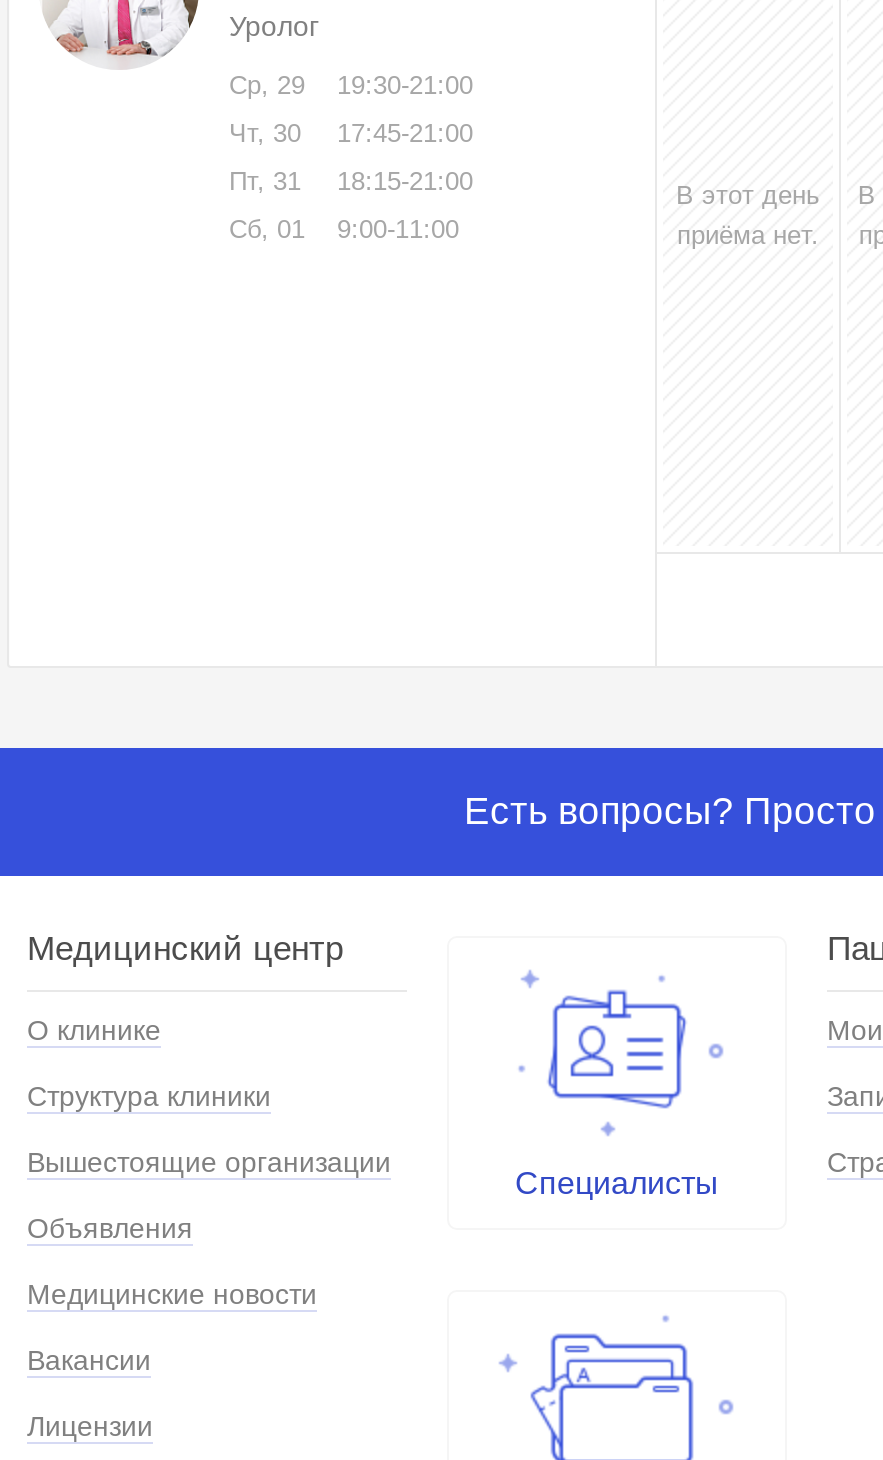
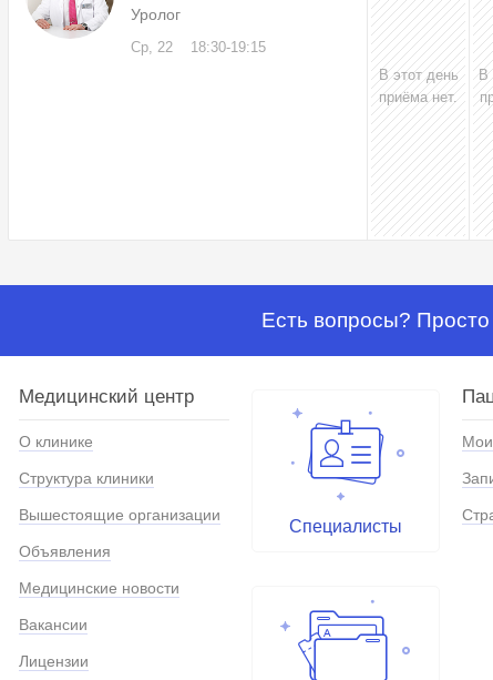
- Ср, 29
- 19:30-21:00
- Чт, 30
- 17:45-21:00
- Пт, 31
- 18:15-21:00
- Сб, 01
- 9:00-11:00
+ Ср, 22
+ 18:30-19:15
